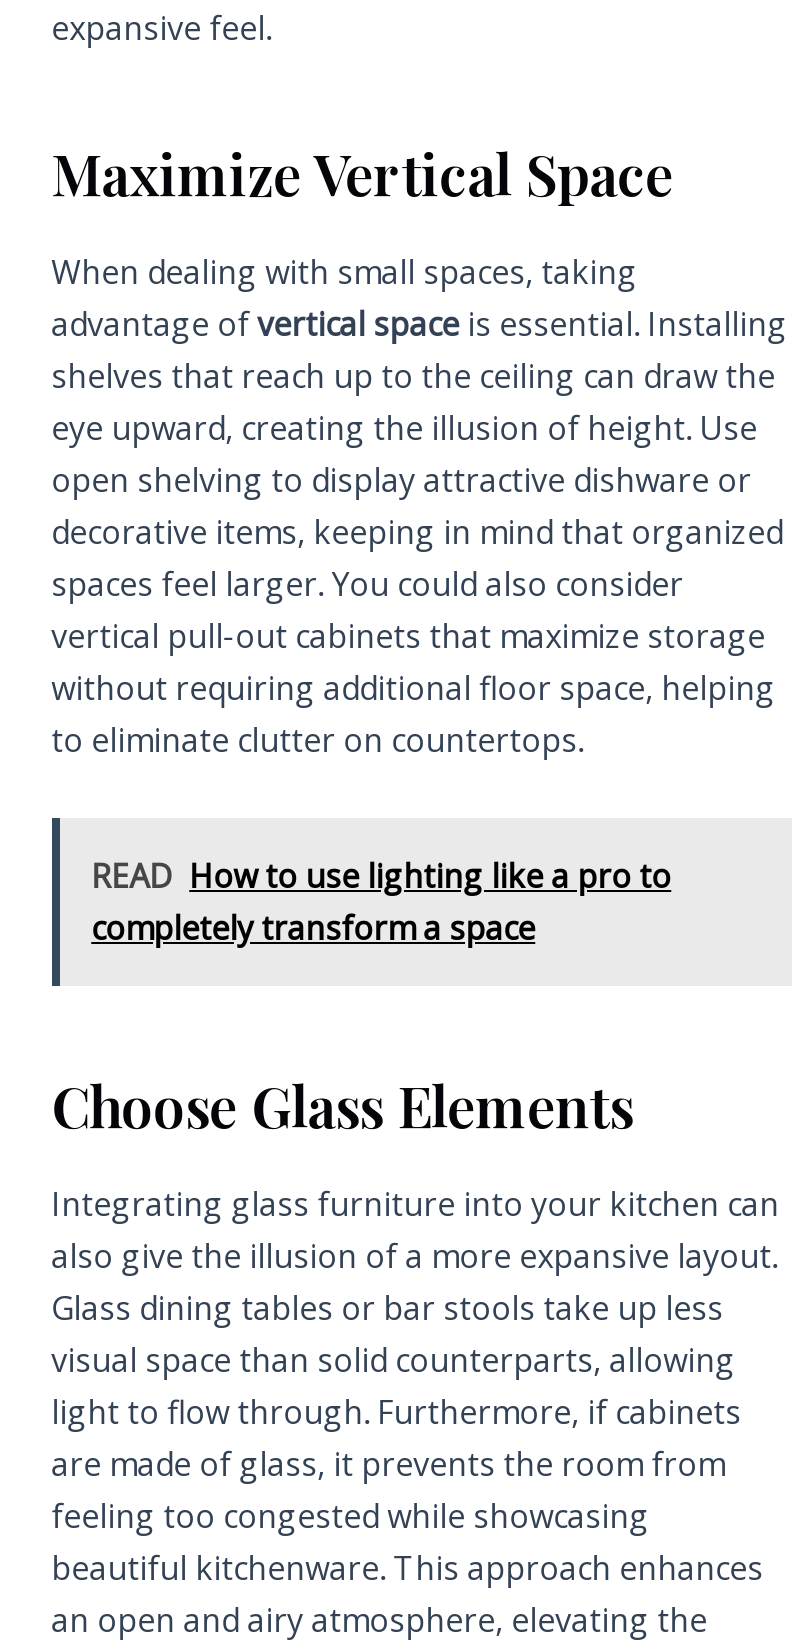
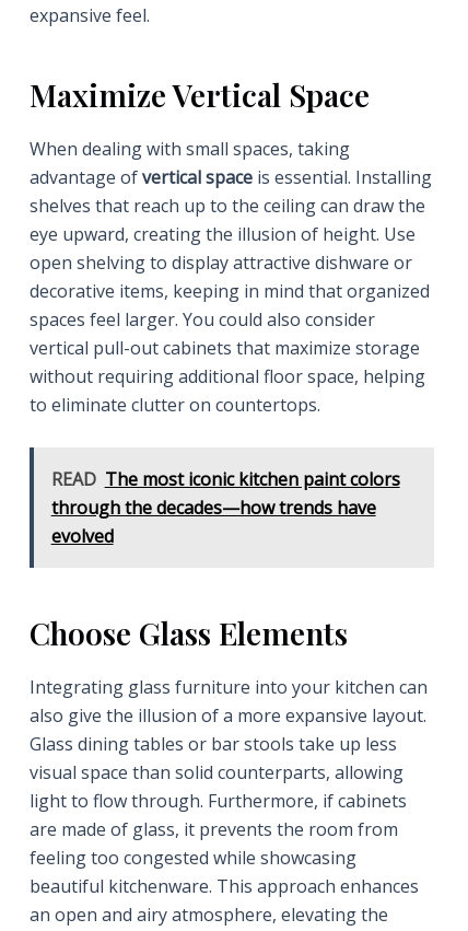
- READ How to use lighting like a pro to
- completely transform a space
+ READ The most iconic kitchen paint colors
+ through the decades—how trends have
+ evolved
